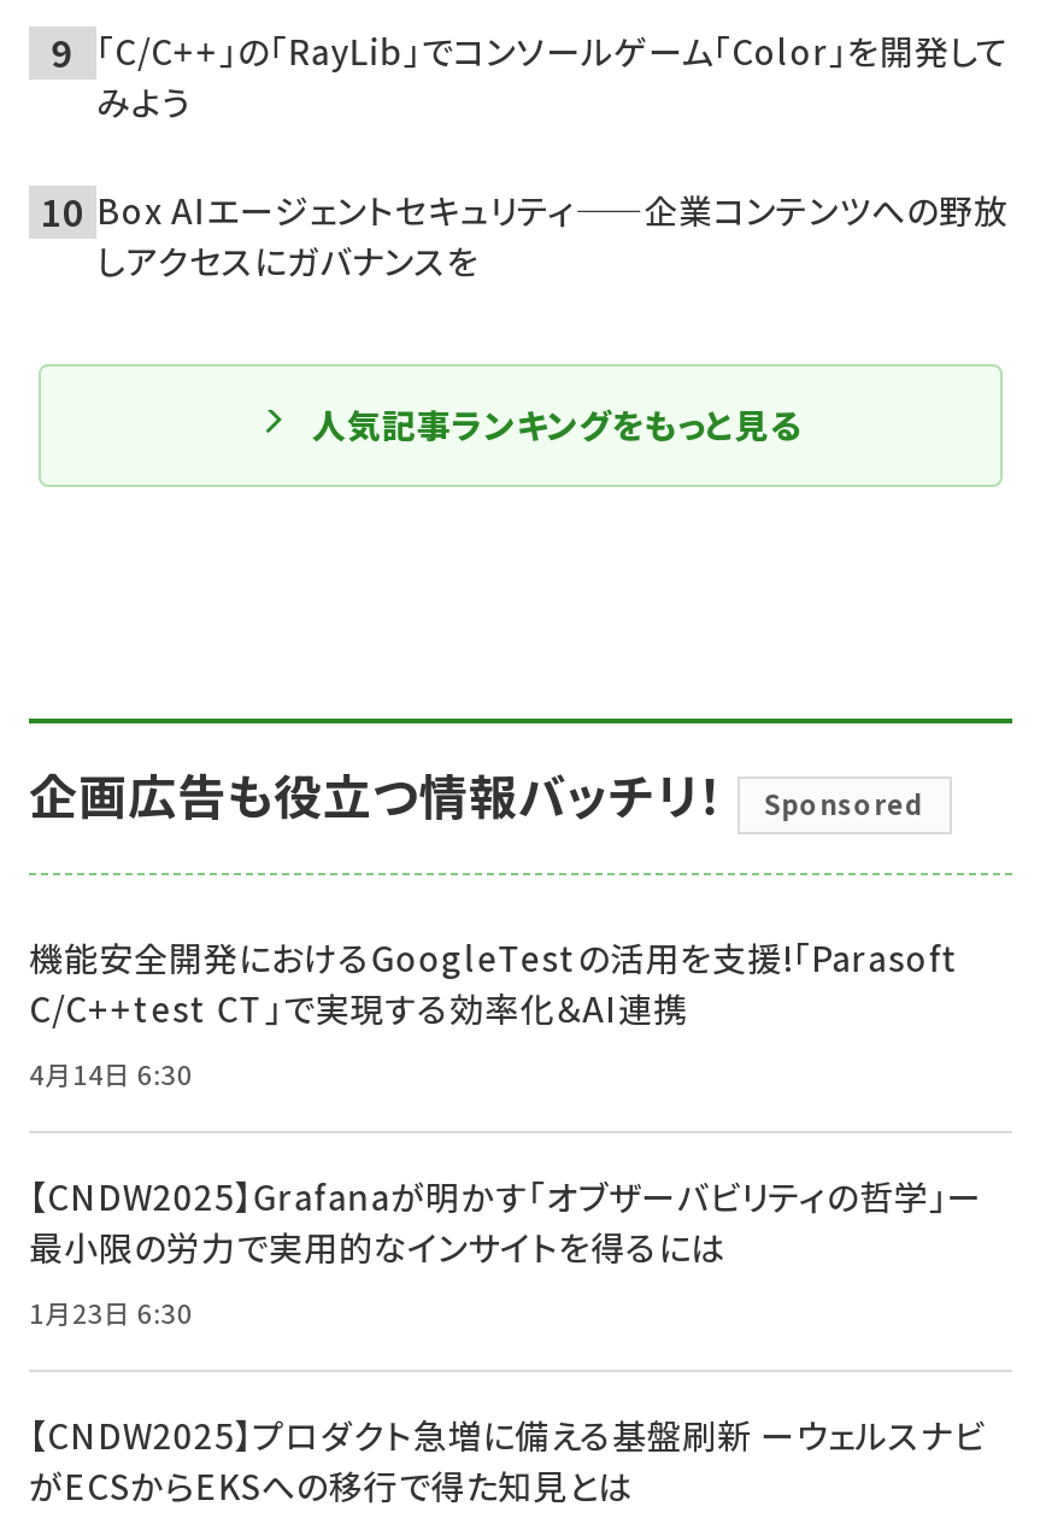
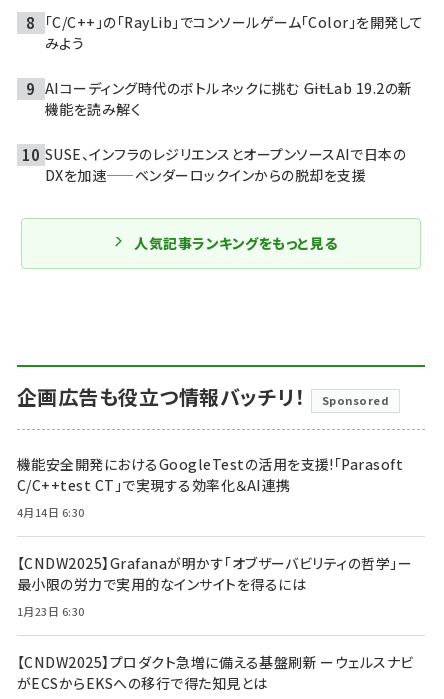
- Box AIエージェントセキュリティ——企業コンテンツへの野放
- しアクセスにガバナンスを
+ AIコーディング時代のボトルネックに挑む ――GitLab 19.2の新
+ 機能を読み解く
+ SUSE、インフラのレジリエンスとオープンソースAIで日本の
+ DXを加速——ベンダーロックインからの脱却を支援
